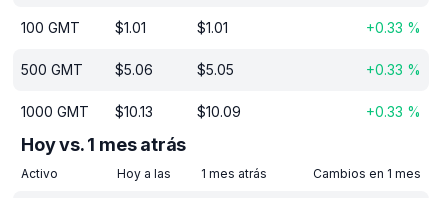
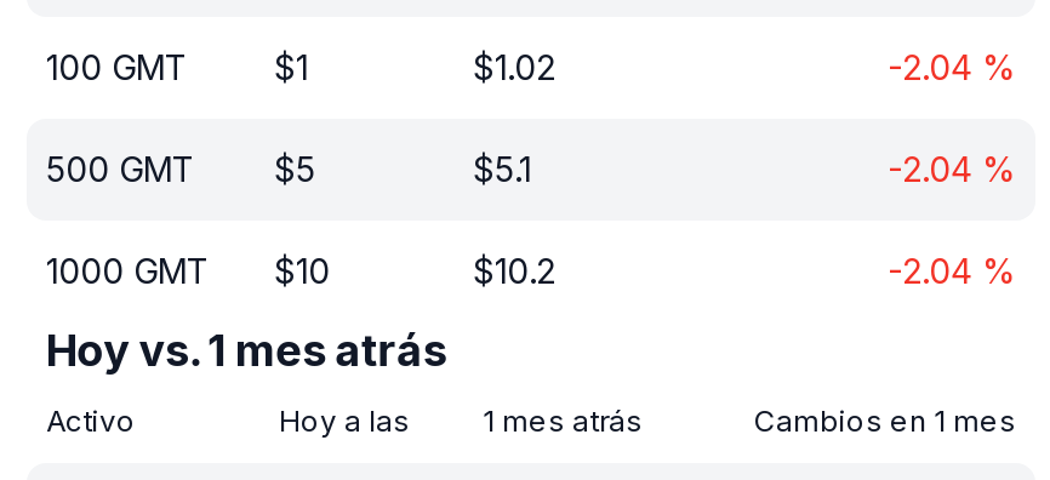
- $1.01
- $1.01
- +0.33%
+ $1
+ $1.02
+ -2.04%

- $5.06
- $5.05
- +0.33%
+ $5
+ $5.1
+ -2.04%

- $10.13
- $10.09
- +0.33%
+ $10
+ $10.2
+ -2.04%
